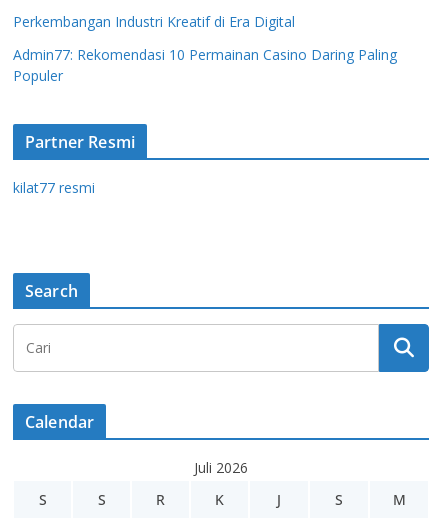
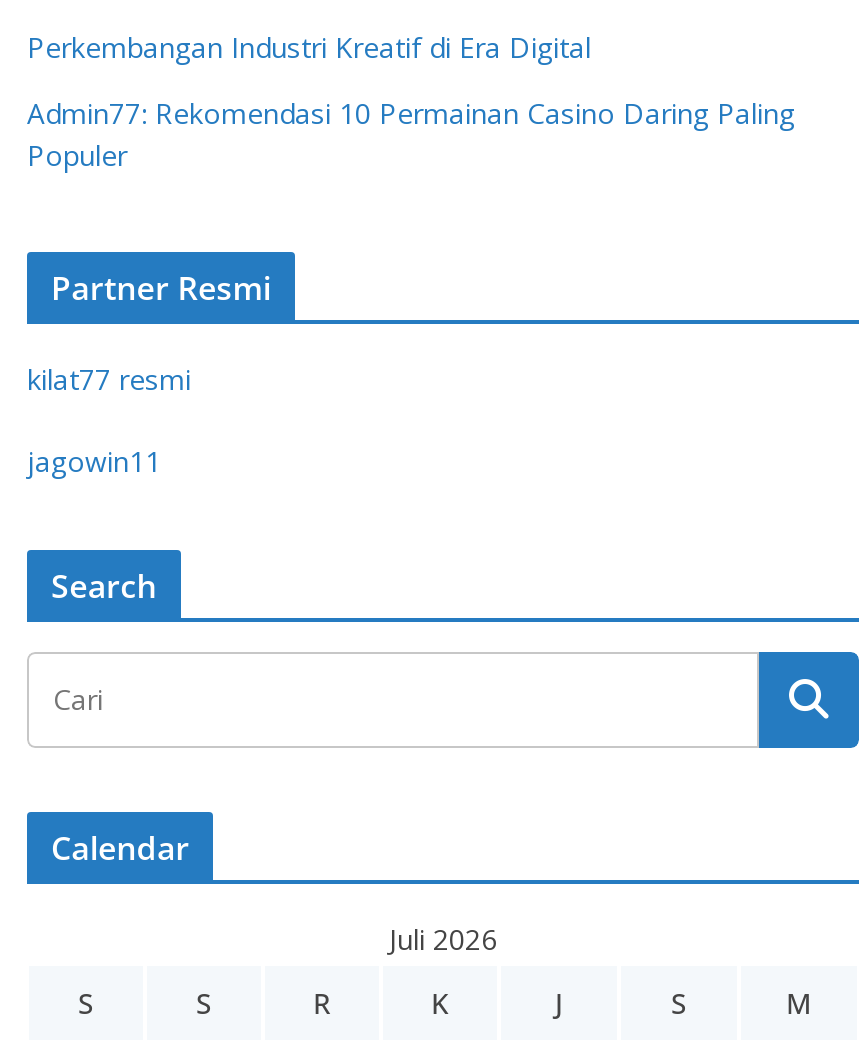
+ jagowin11
